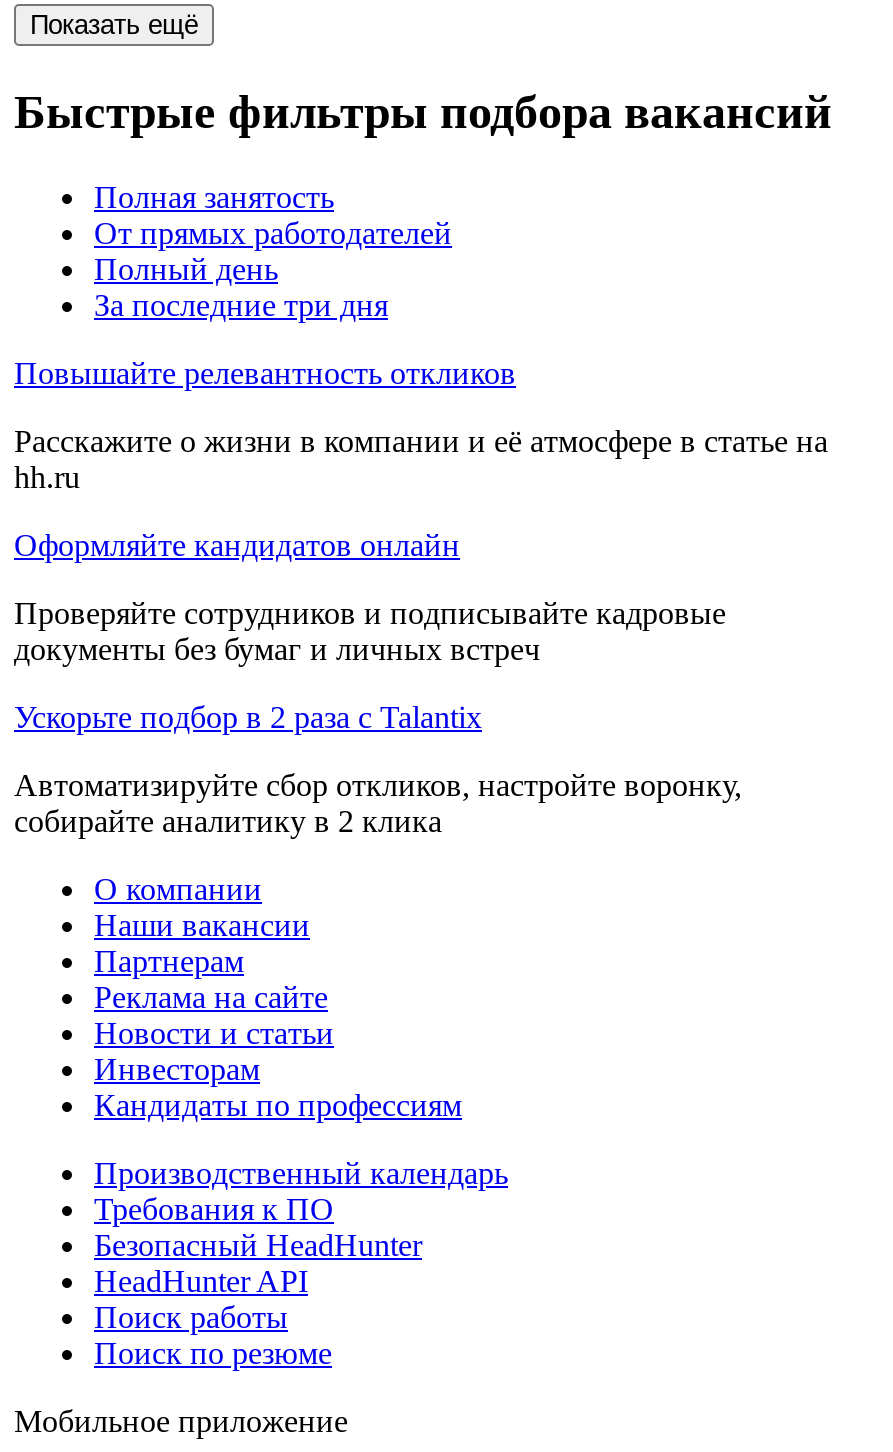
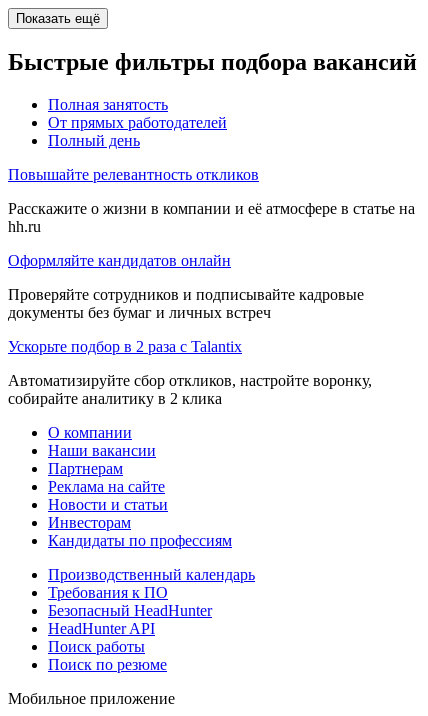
- За последние три дня
